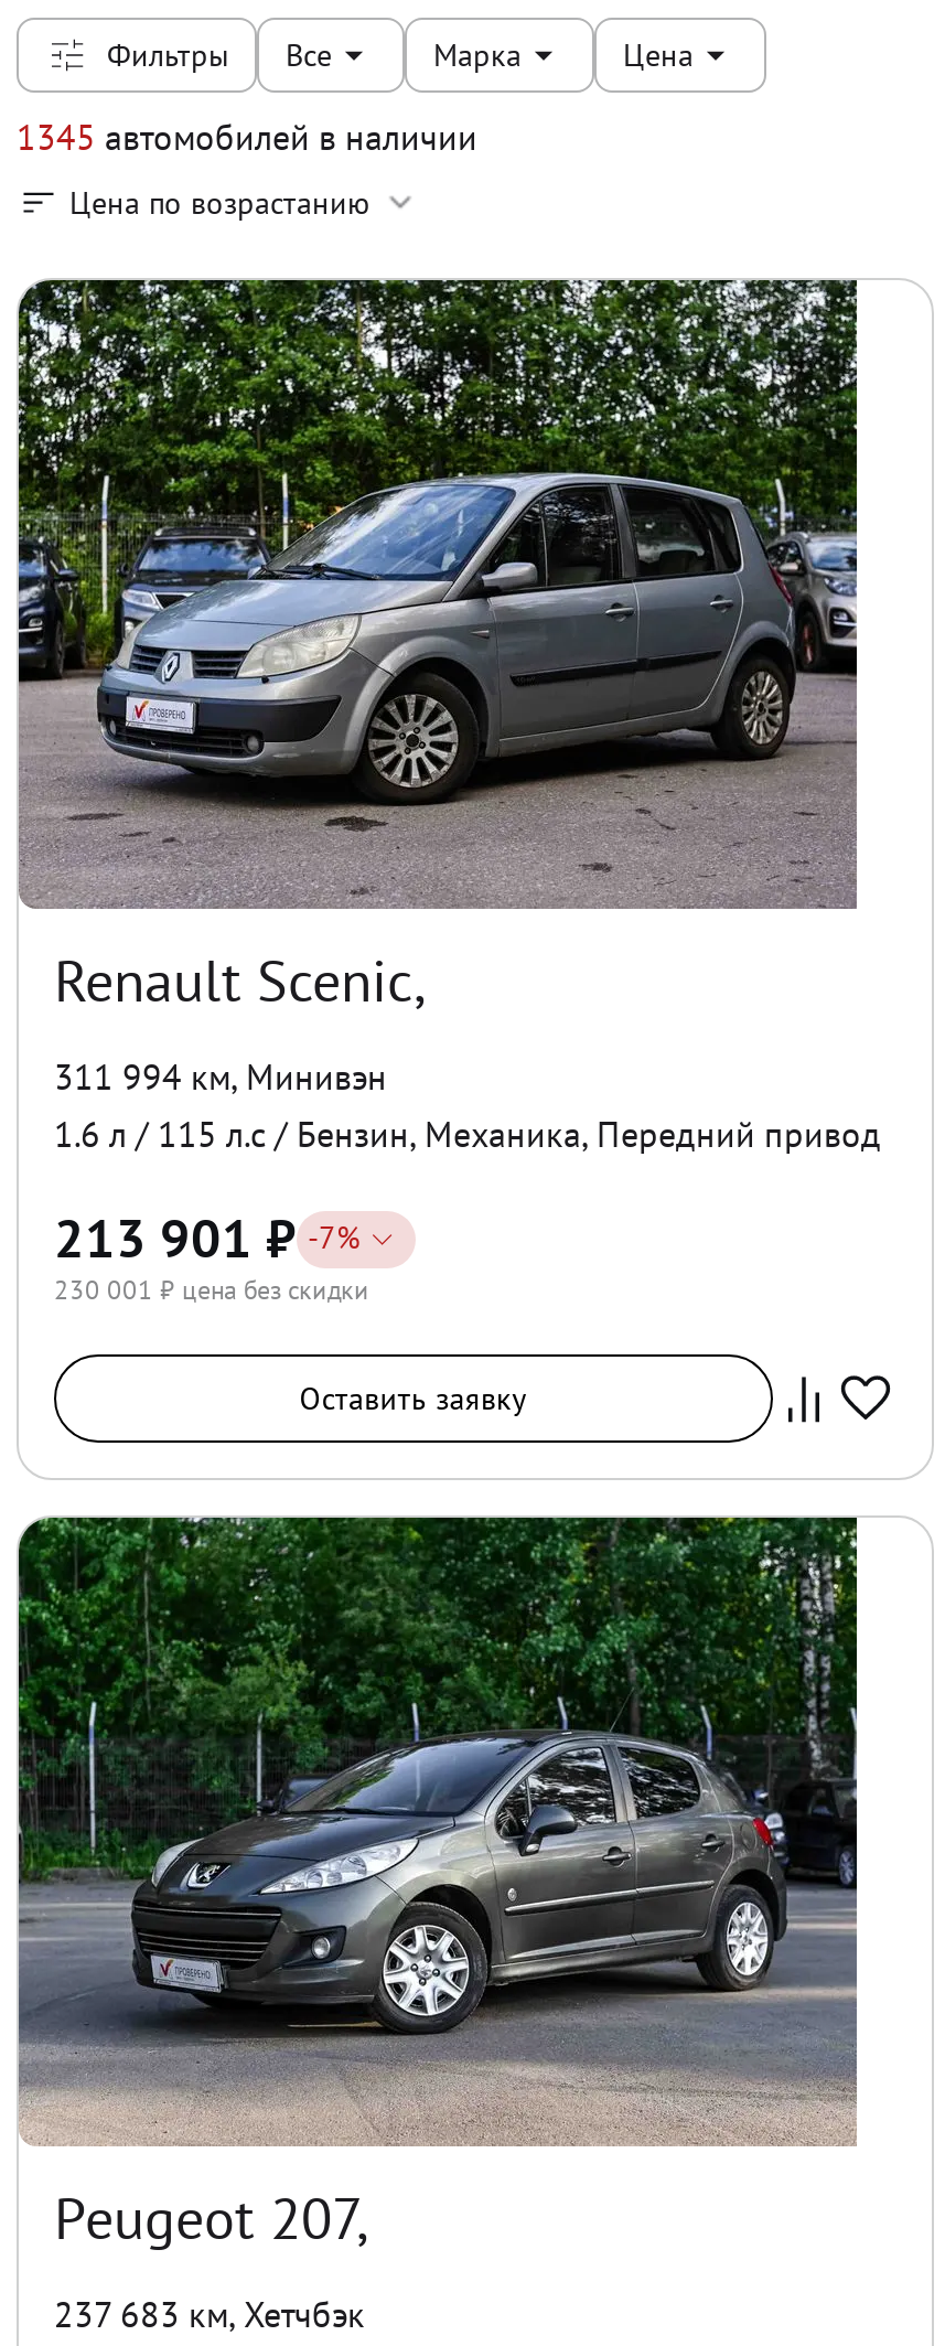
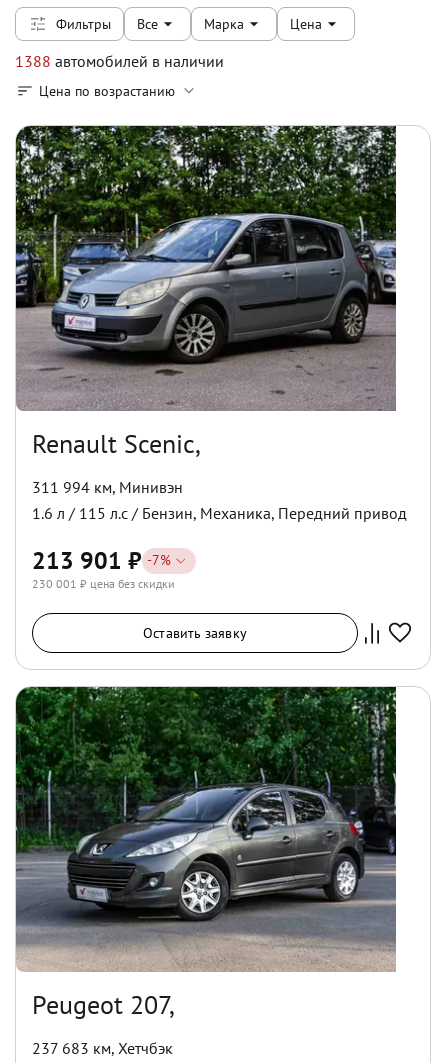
- 1345 автомобилей в наличии
+ 1388 автомобилей в наличии
